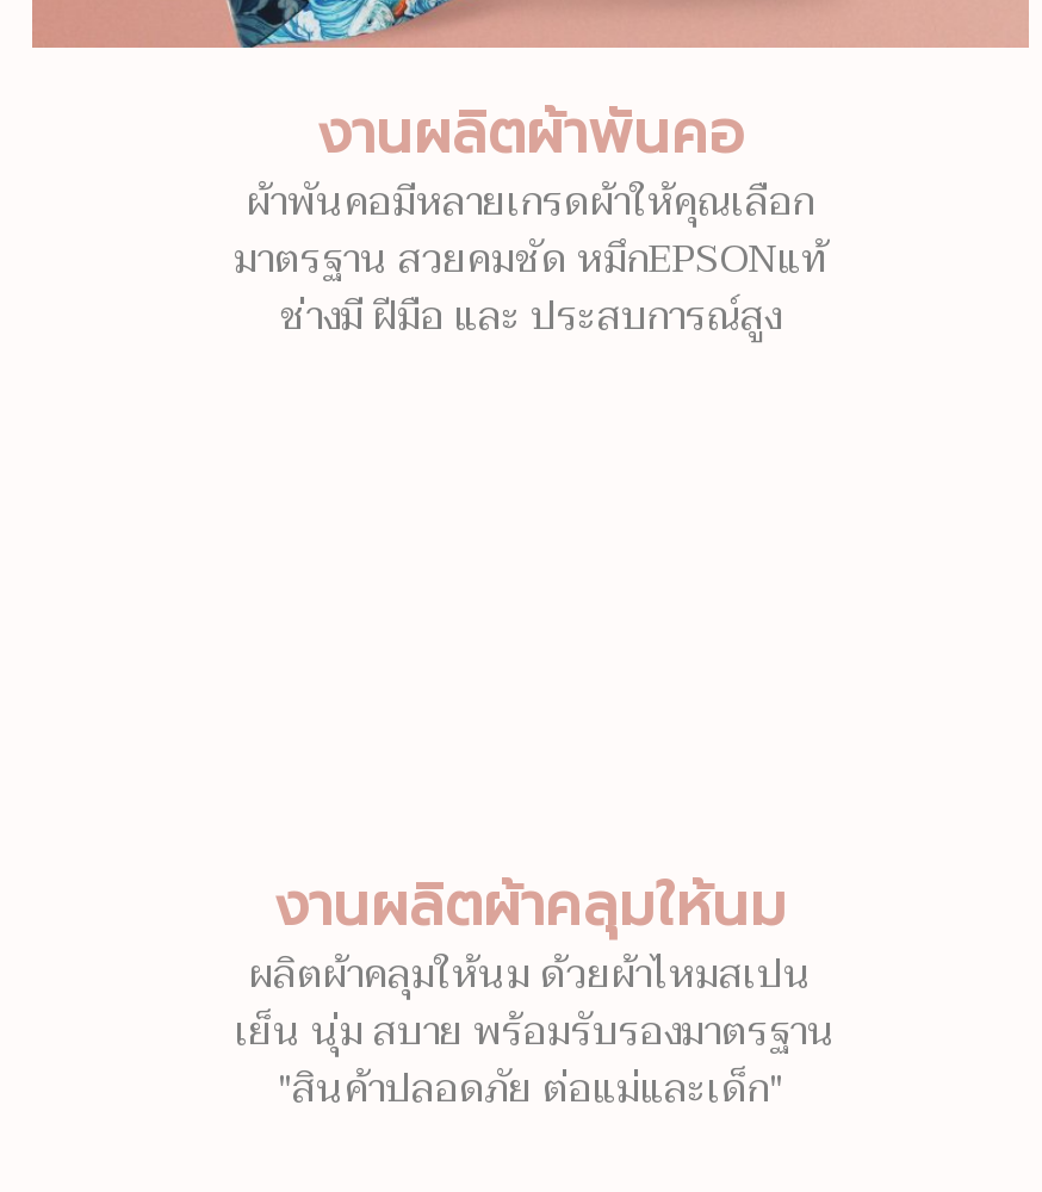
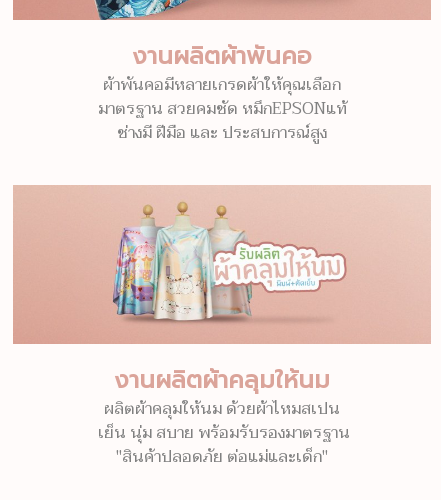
+ [image]
